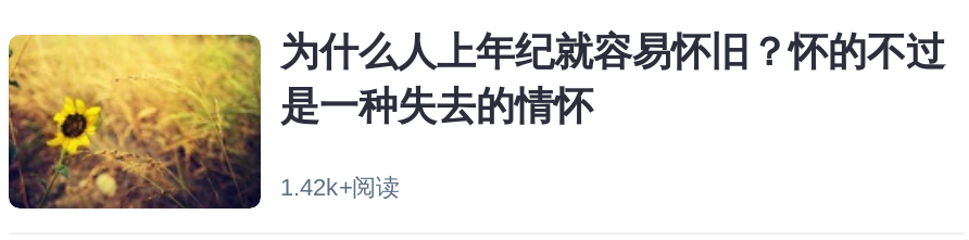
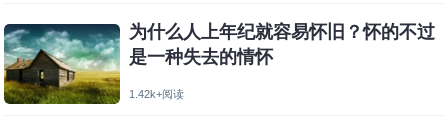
- [image]
+ [image]
